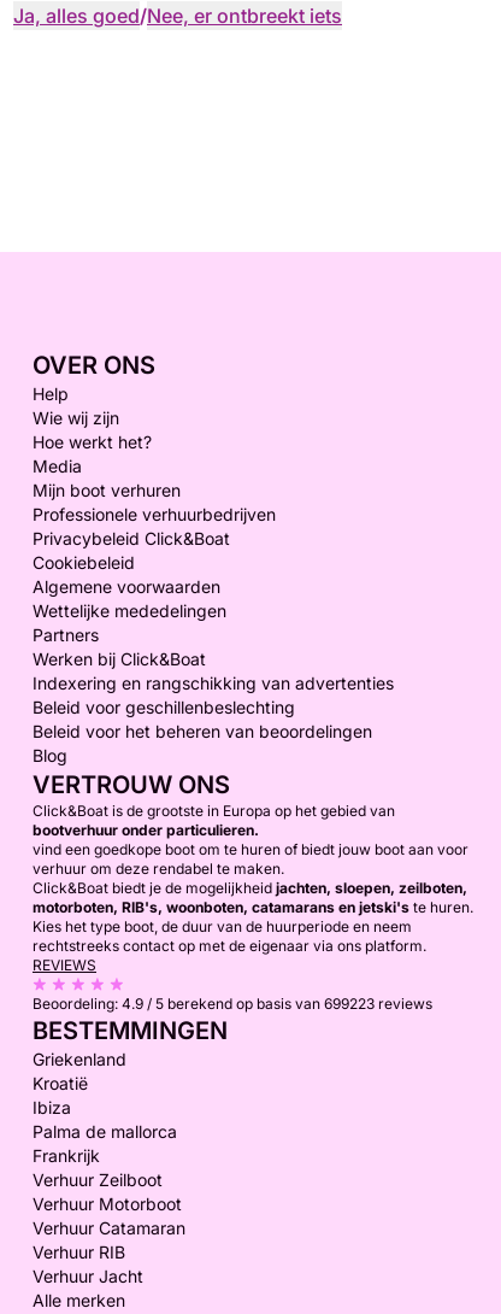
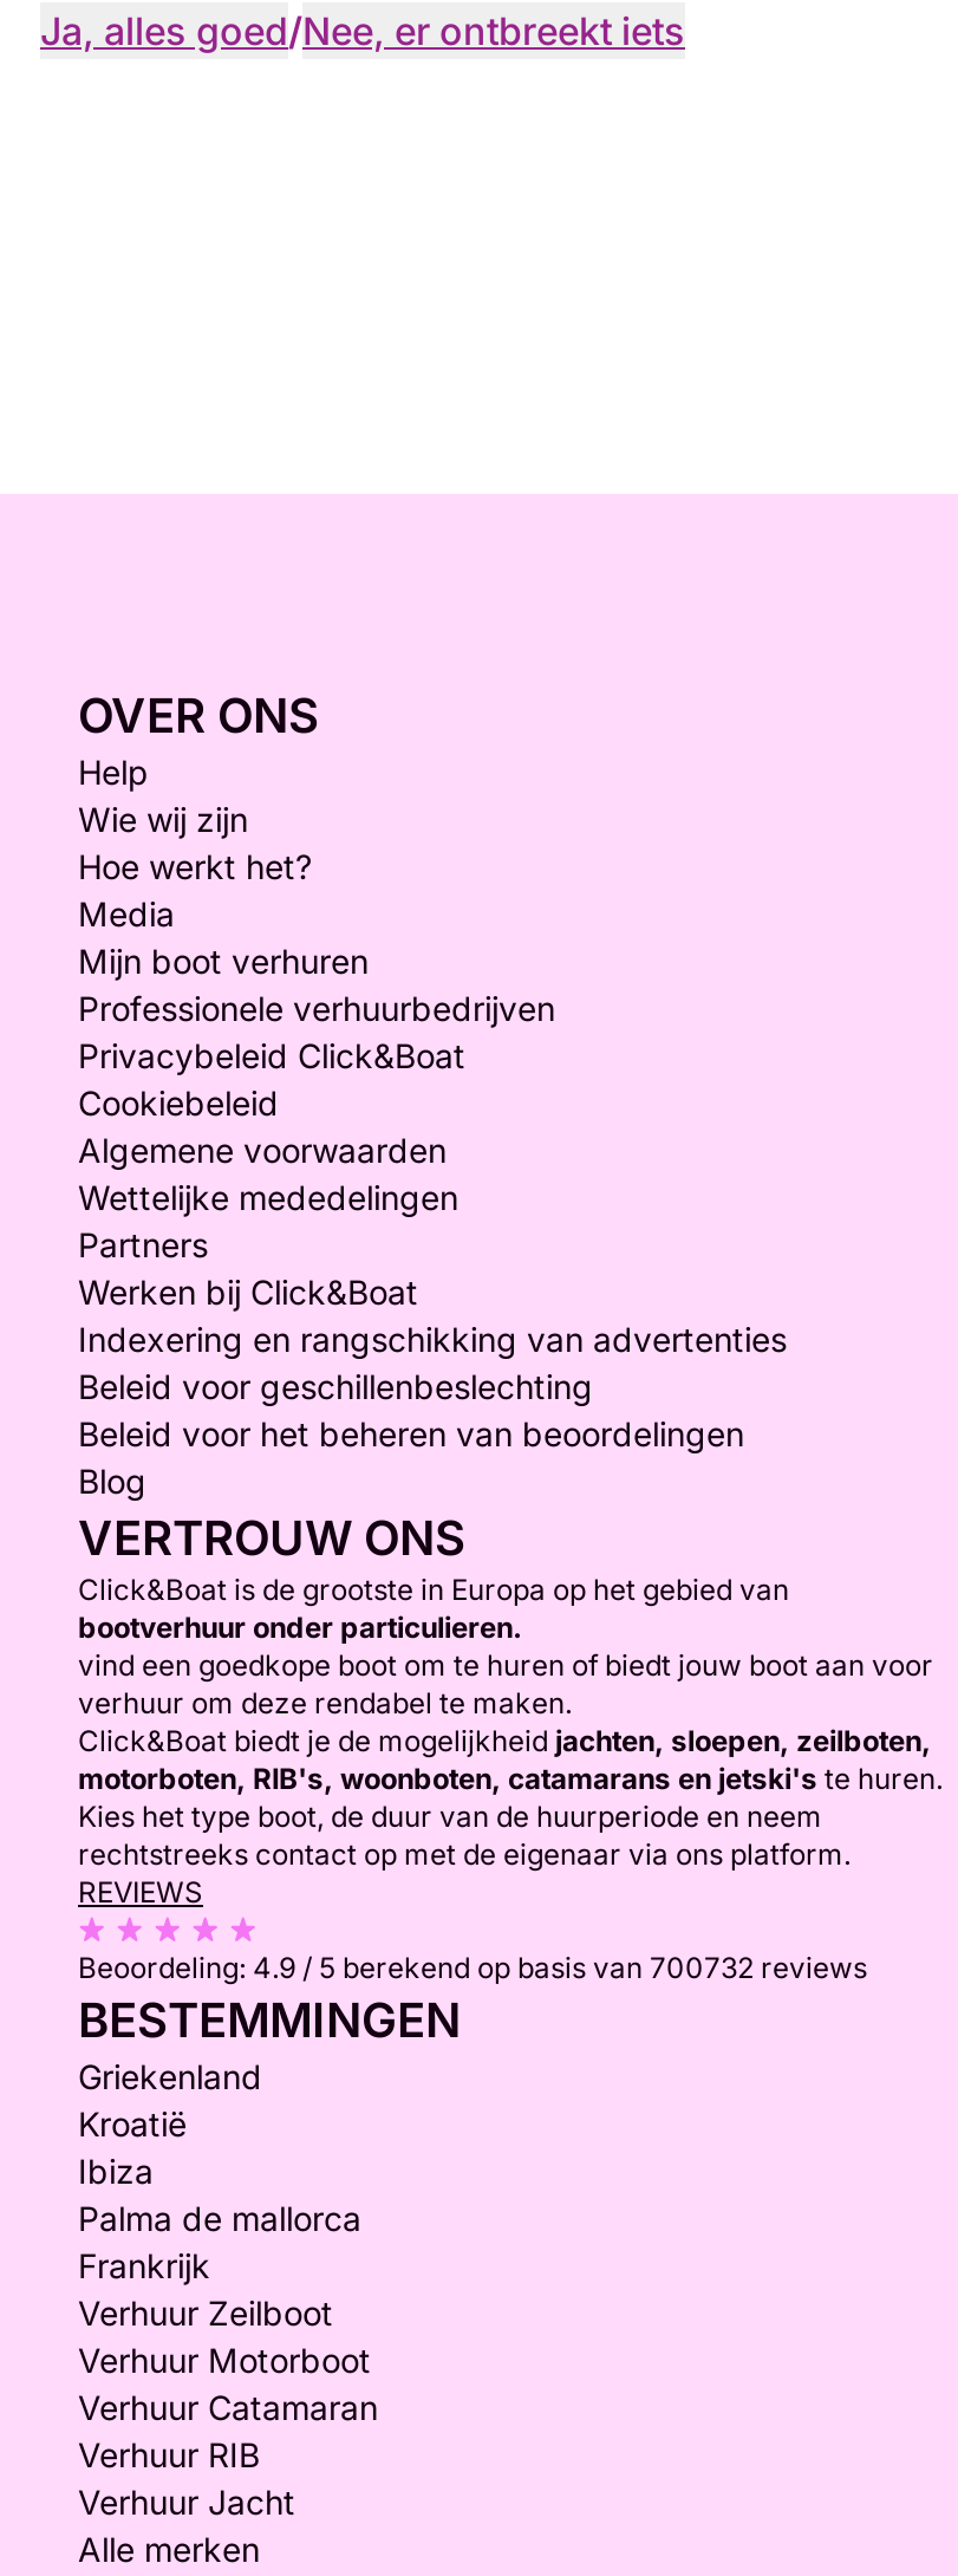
- Beoordeling: 4.9 / 5 berekend op basis van 699223 reviews
+ Beoordeling: 4.9 / 5 berekend op basis van 700732 reviews
